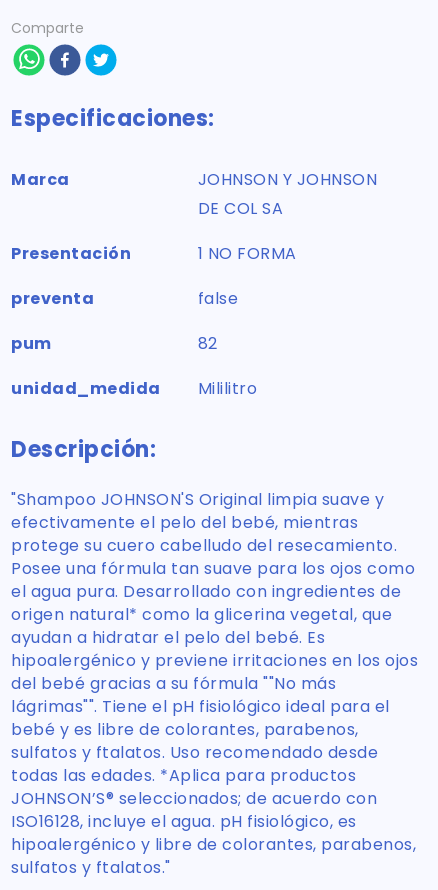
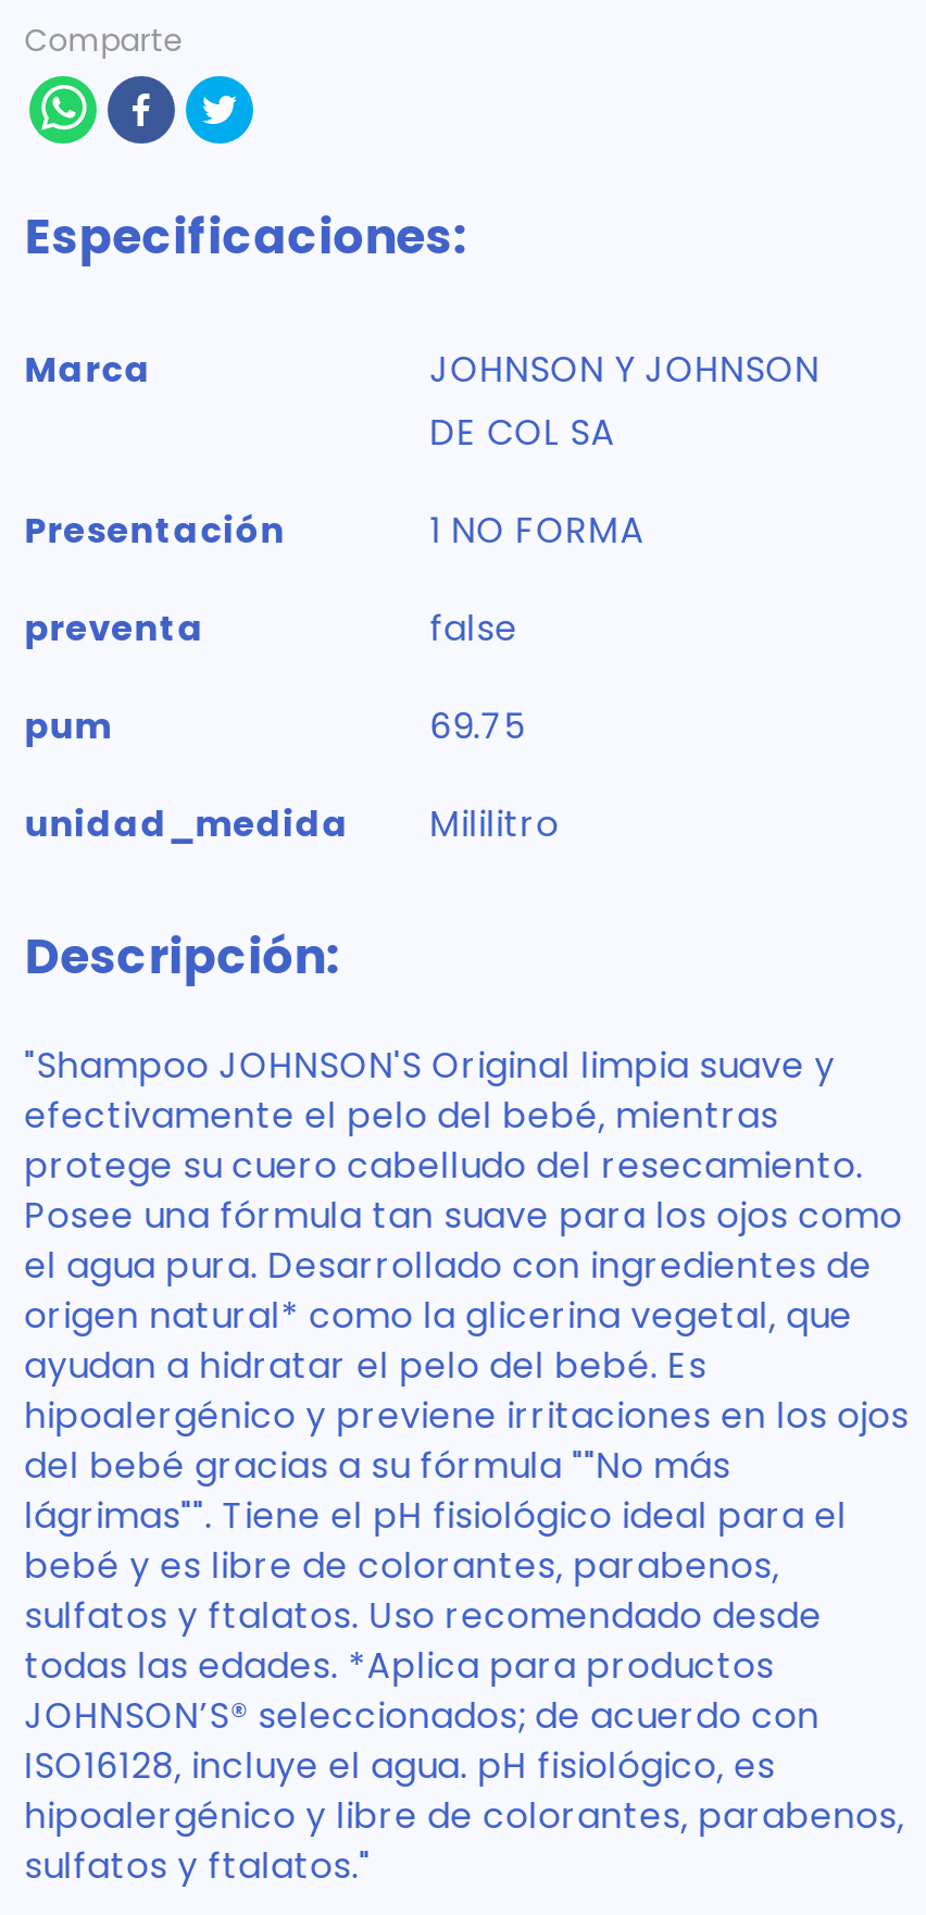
- 82
+ 69.75
